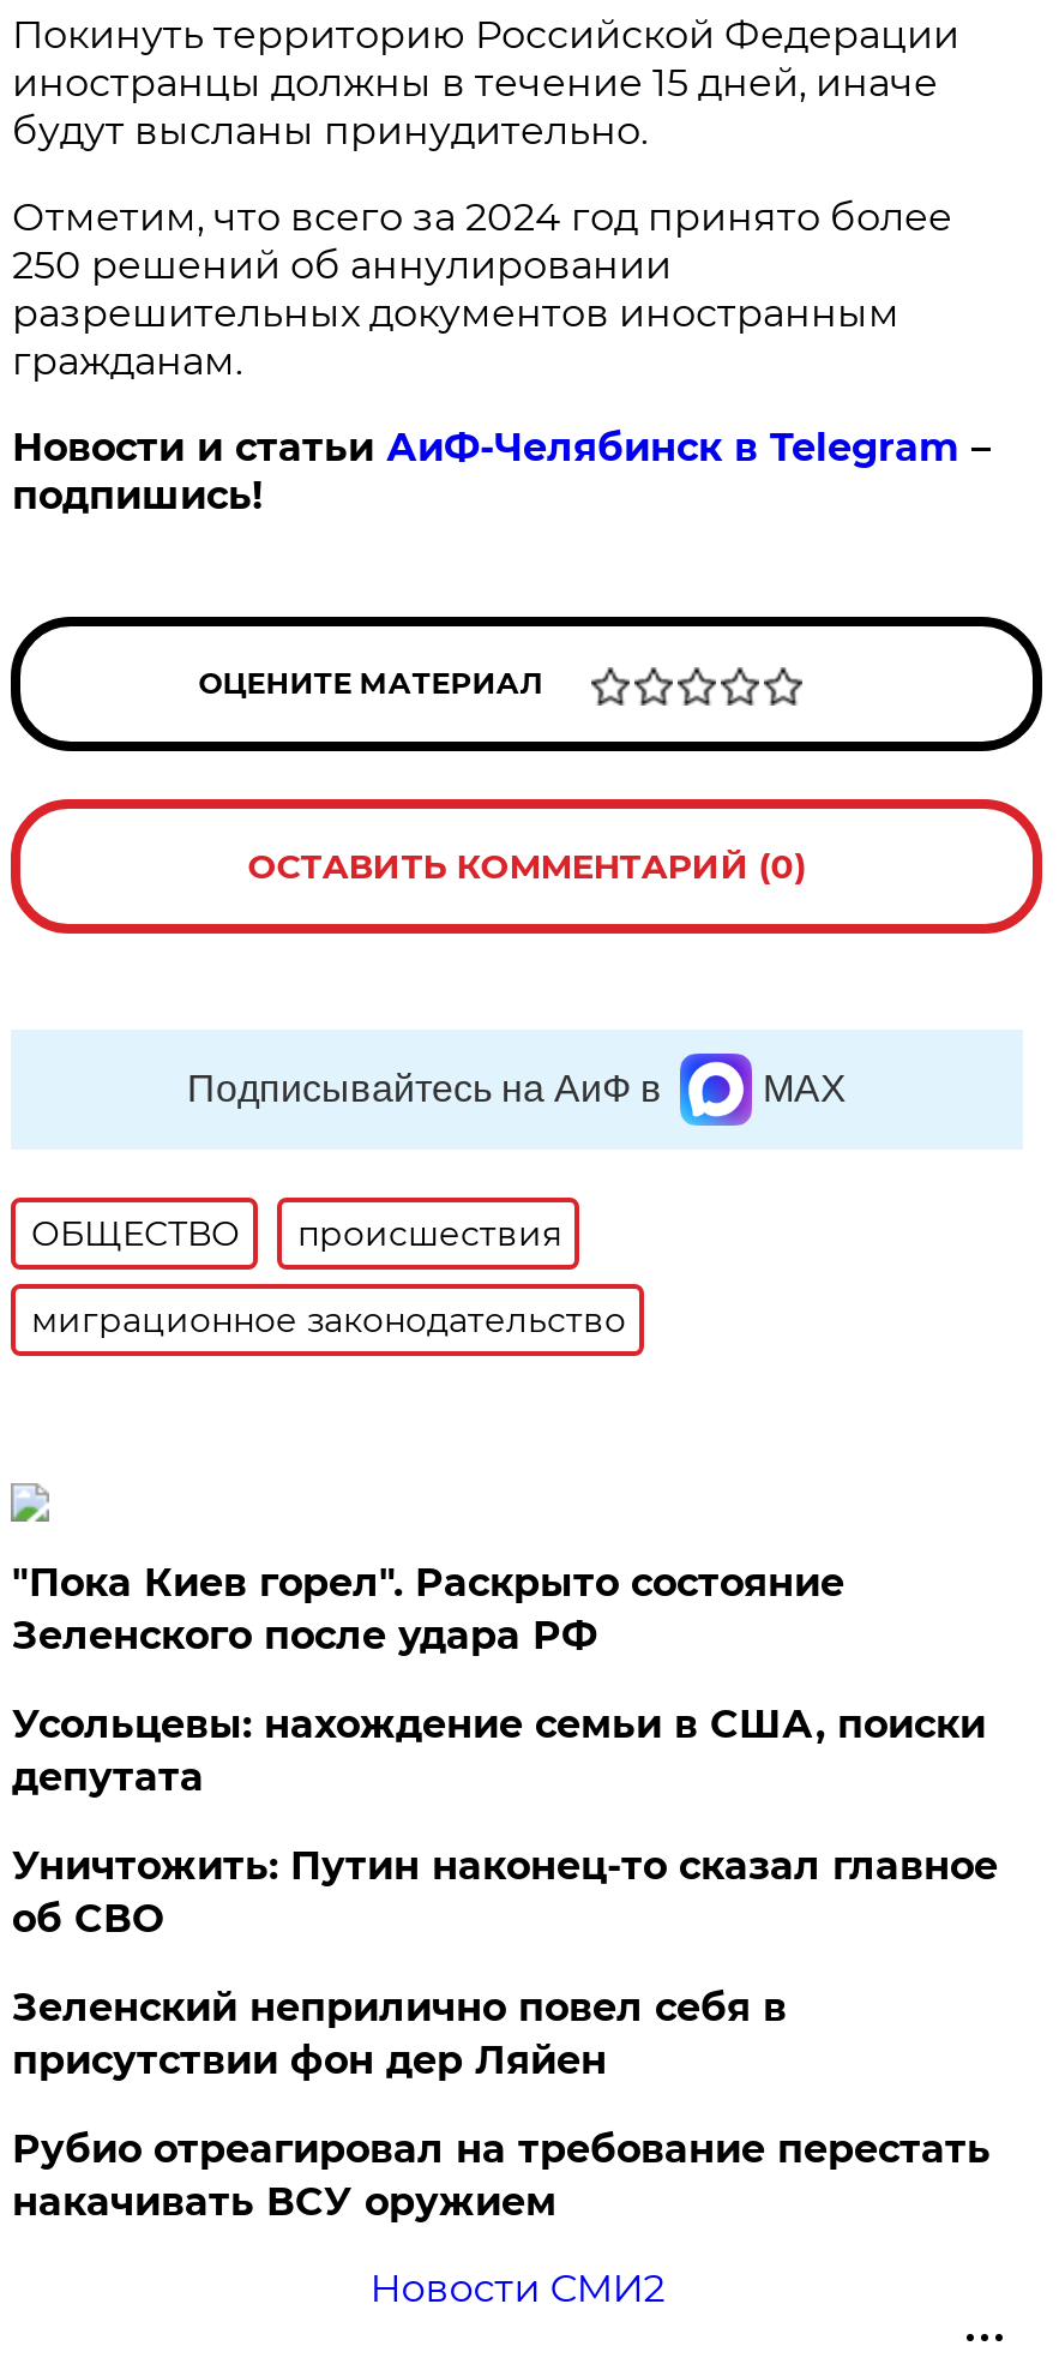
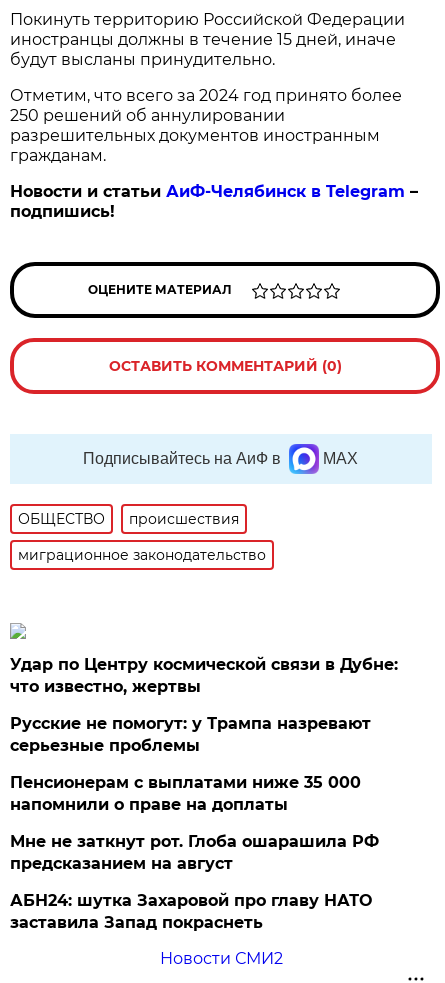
- "Пока Киев горел". Раскрыто состояние
- Зеленского после удара РФ
+ Удар по Центру космической связи в Дубне:
+ что известно, жертвы

- Усольцевы: нахождение семьи в США, поиски
- депутата
+ Русские не помогут: у Трампа назревают
+ серьезные проблемы

- Уничтожить: Путин наконец-то сказал главное
- об СВО
+ Пенсионерам с выплатами ниже 35 000
+ напомнили о праве на доплаты

- Зеленский неприлично повел cебя в
- присутствии фон дер Ляйен
+ Мне не заткнут рот. Глоба ошарашила РФ
+ предсказанием на август

- Рубио отреагировал на требование перестать
- накачивать ВСУ оружием
+ АБН24: шутка Захаровой про главу НАТО
+ заставила Запад покраснеть
